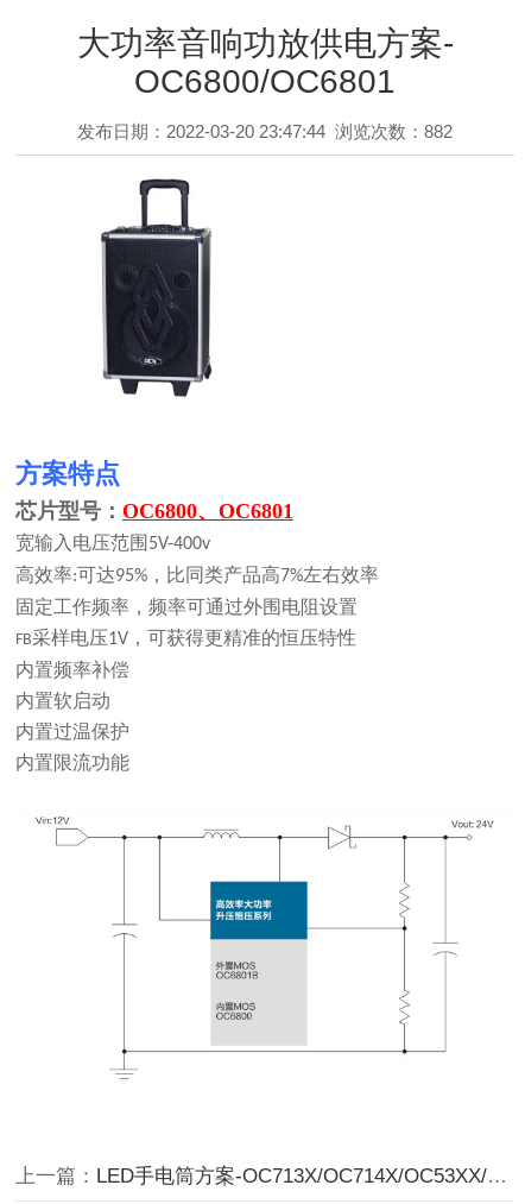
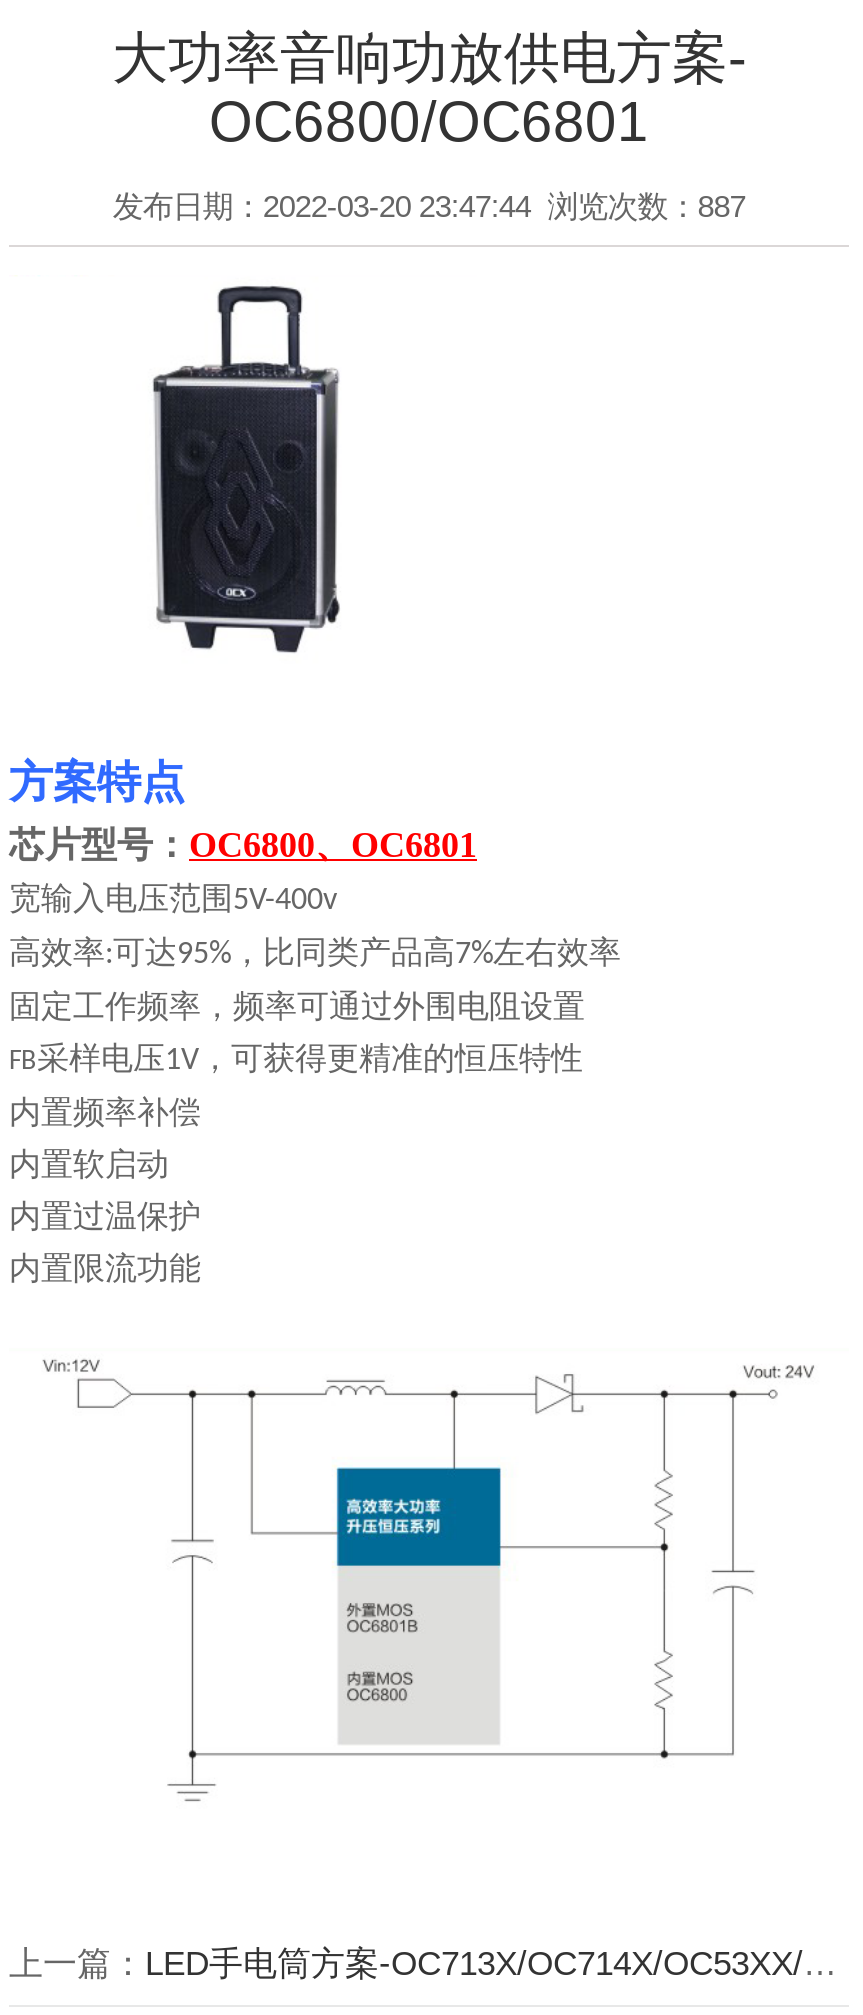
- 发布日期：2022-03-20 23:47:44 浏览次数：882
+ 发布日期：2022-03-20 23:47:44 浏览次数：887
